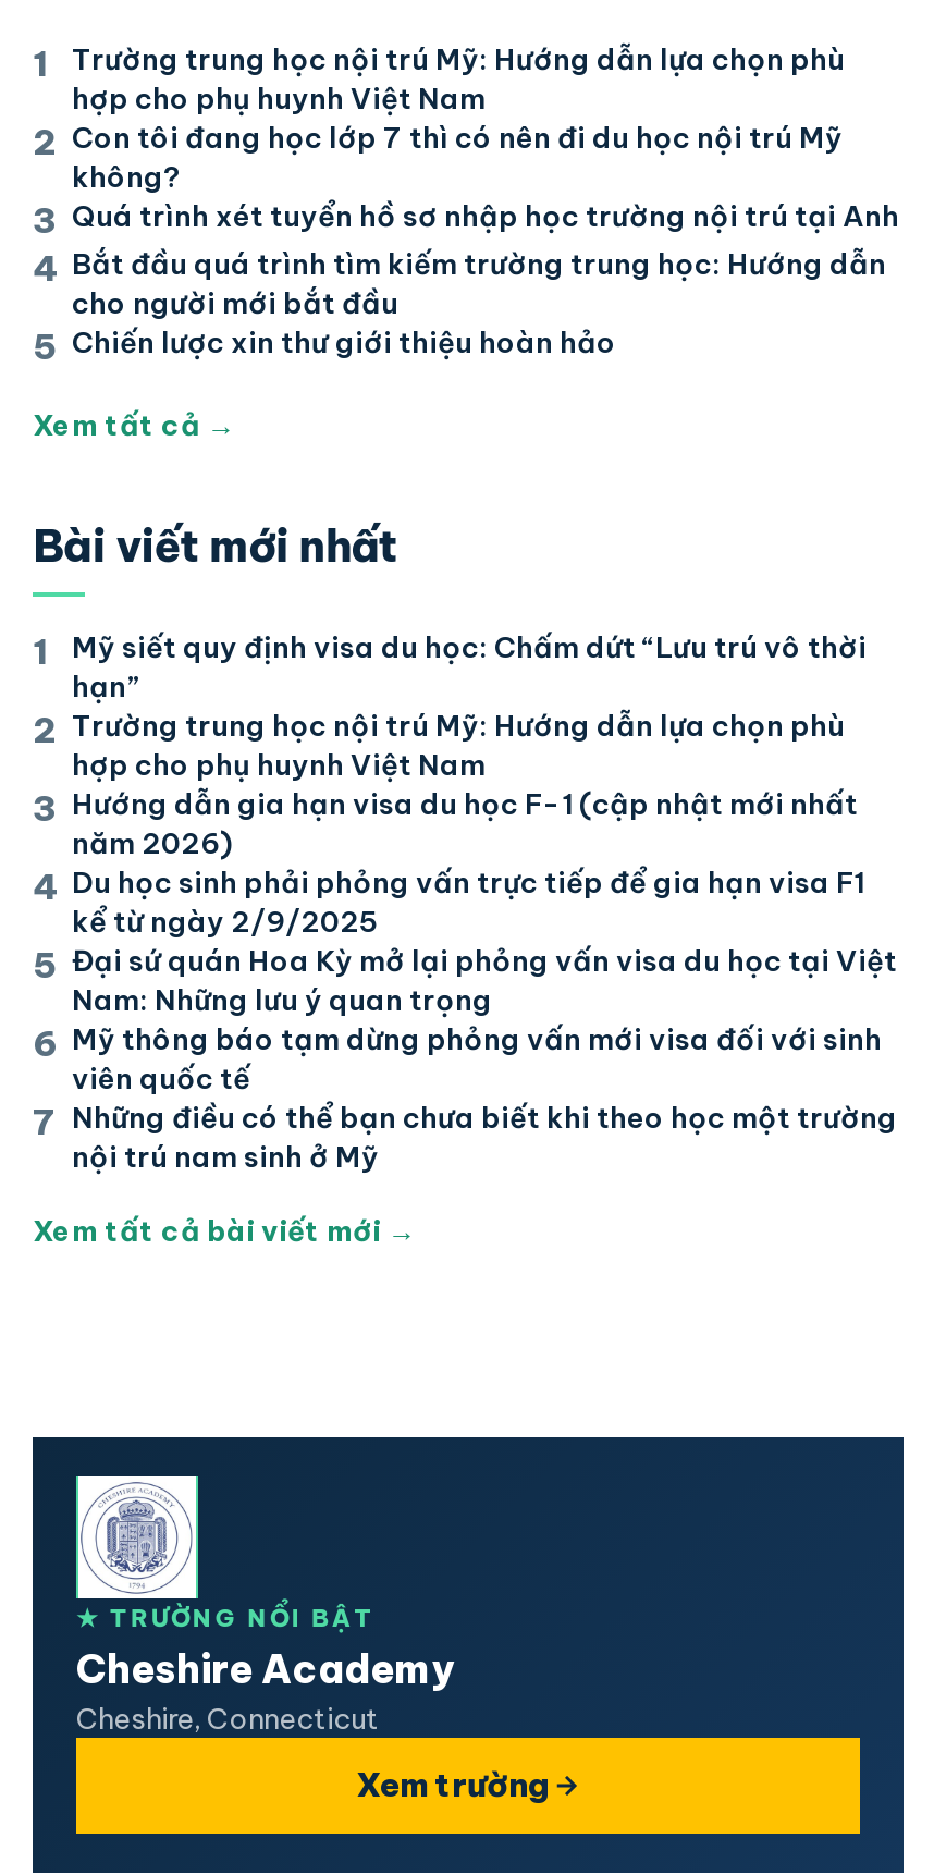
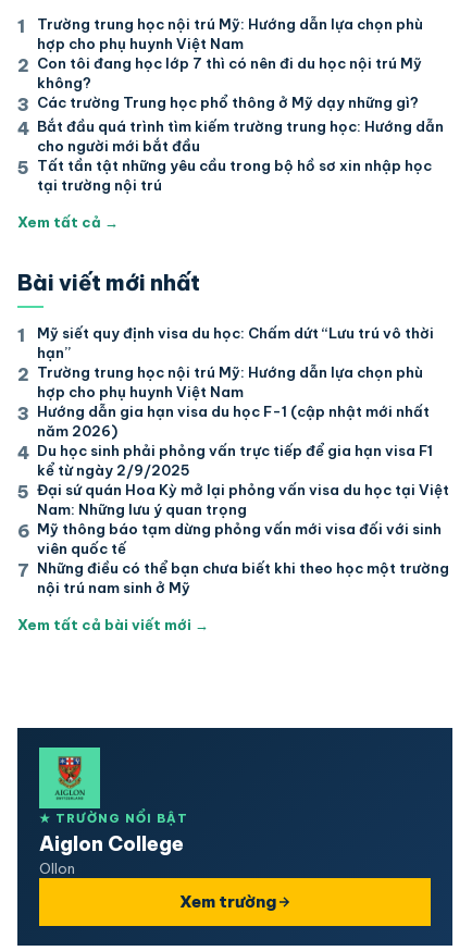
- Quá trình xét tuyển hồ sơ nhập học trường nội trú tại Anh
+ Các trường Trung học phổ thông ở Mỹ dạy những gì?

- Chiến lược xin thư giới thiệu hoàn hảo
+ Tất tần tật những yêu cầu trong bộ hồ sơ xin nhập học
+ tại trường nội trú

- [image]
- Cheshire Academy
- Cheshire, Connecticut
+ [image]
+ Aiglon College
+ Ollon
